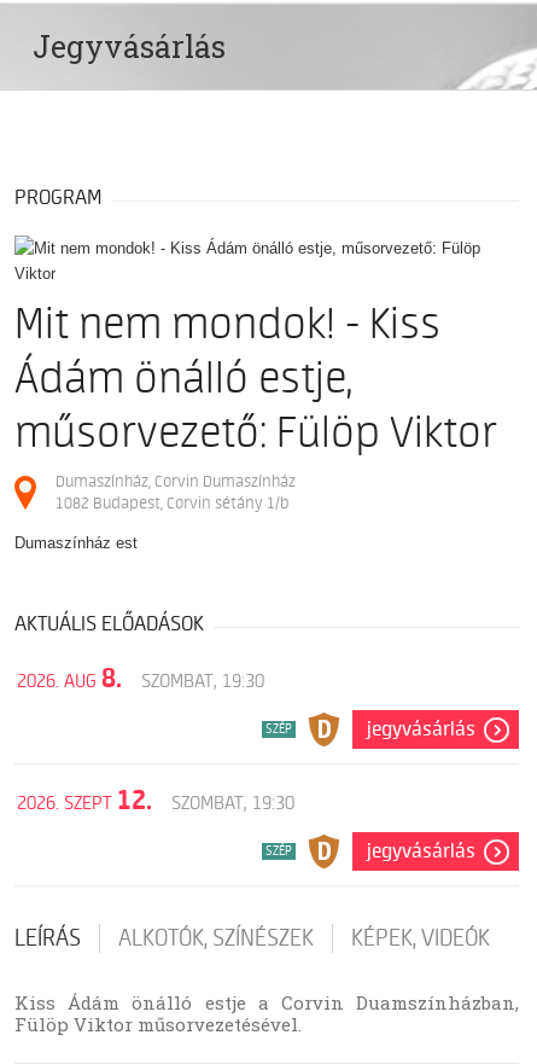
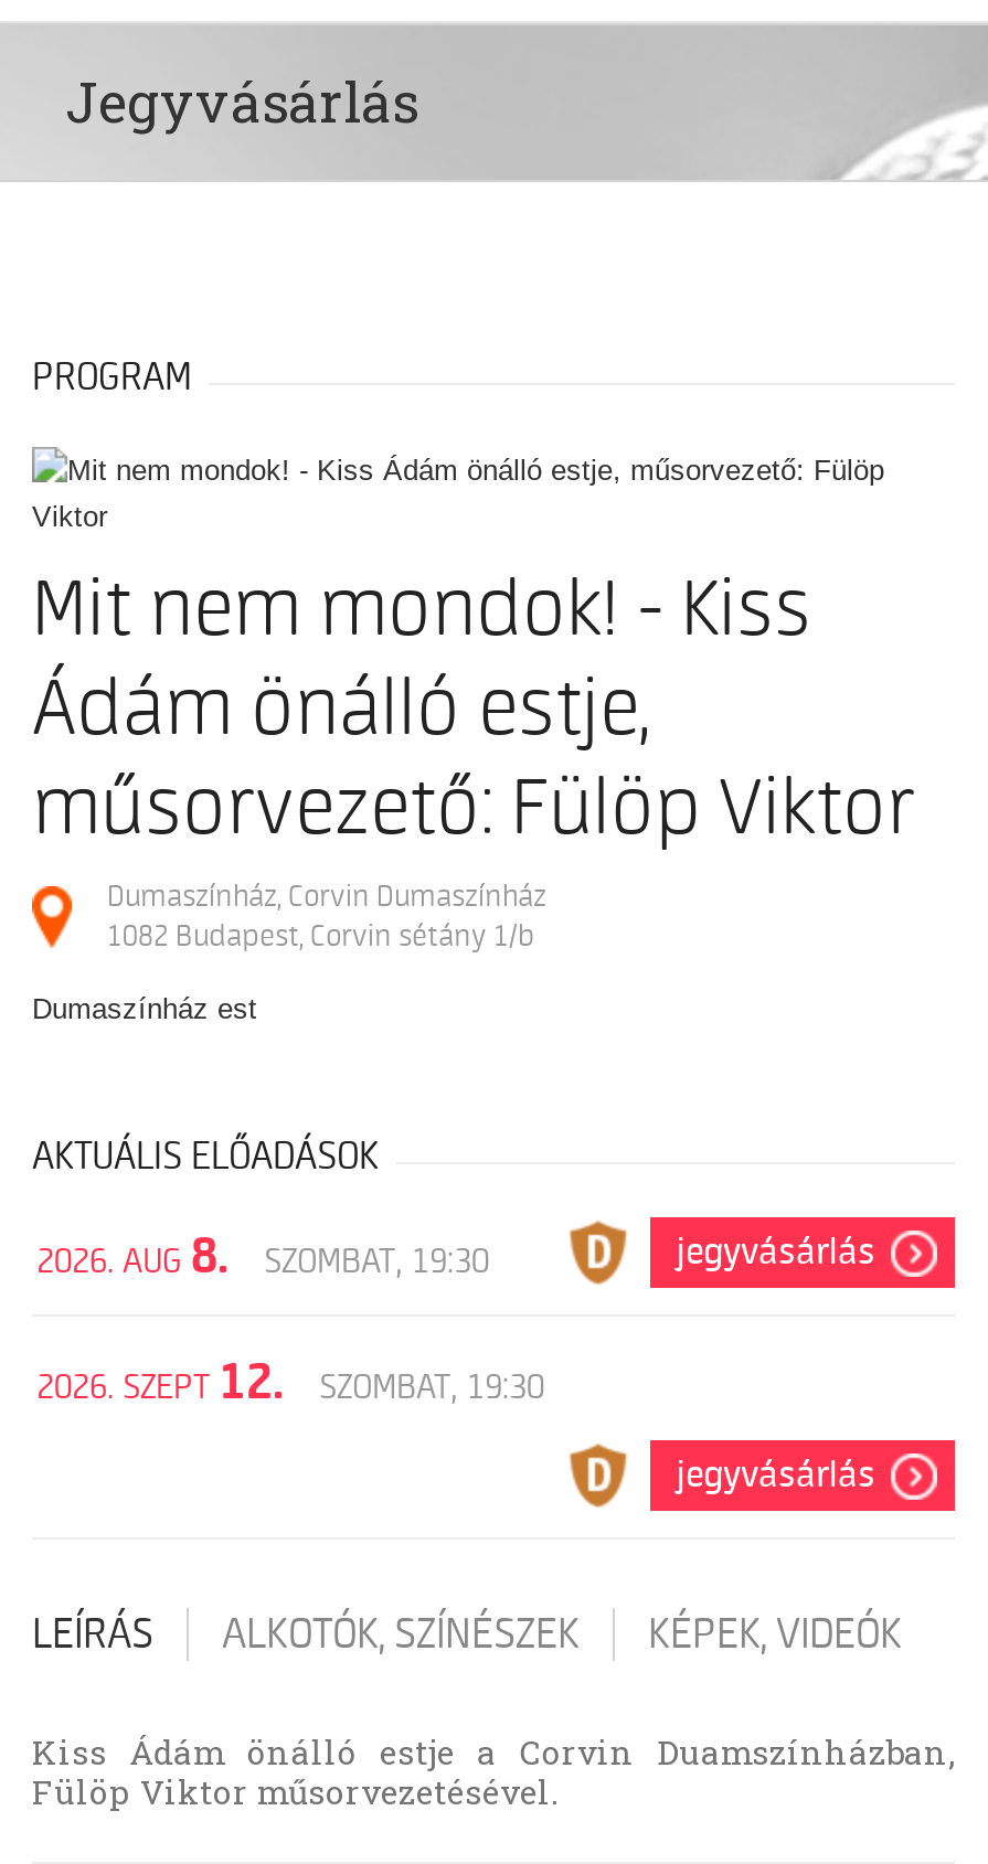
- SZÉP

- SZÉP
